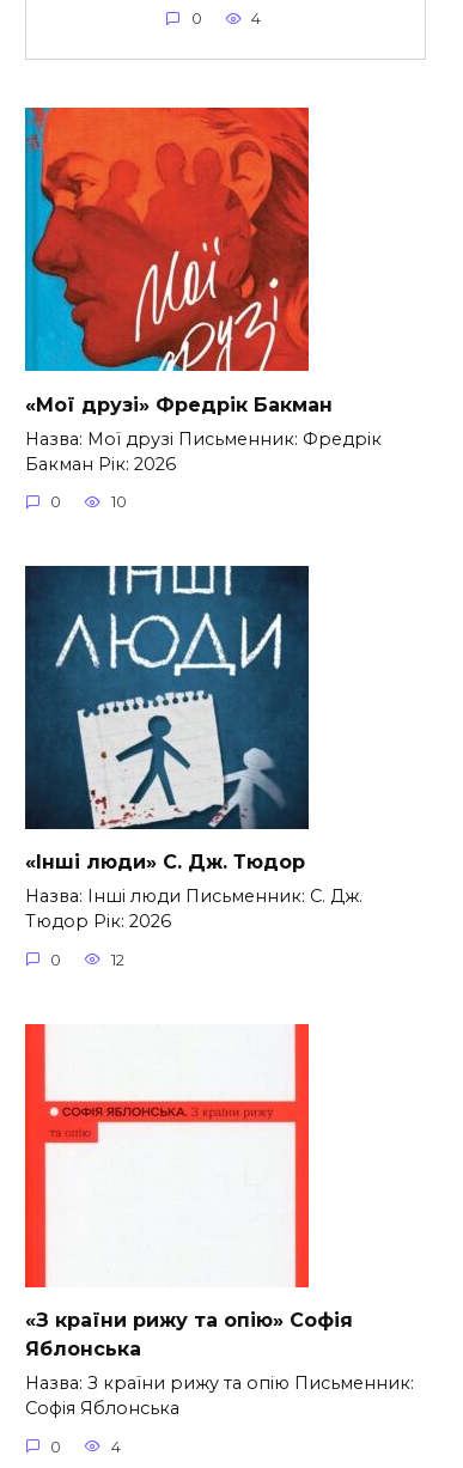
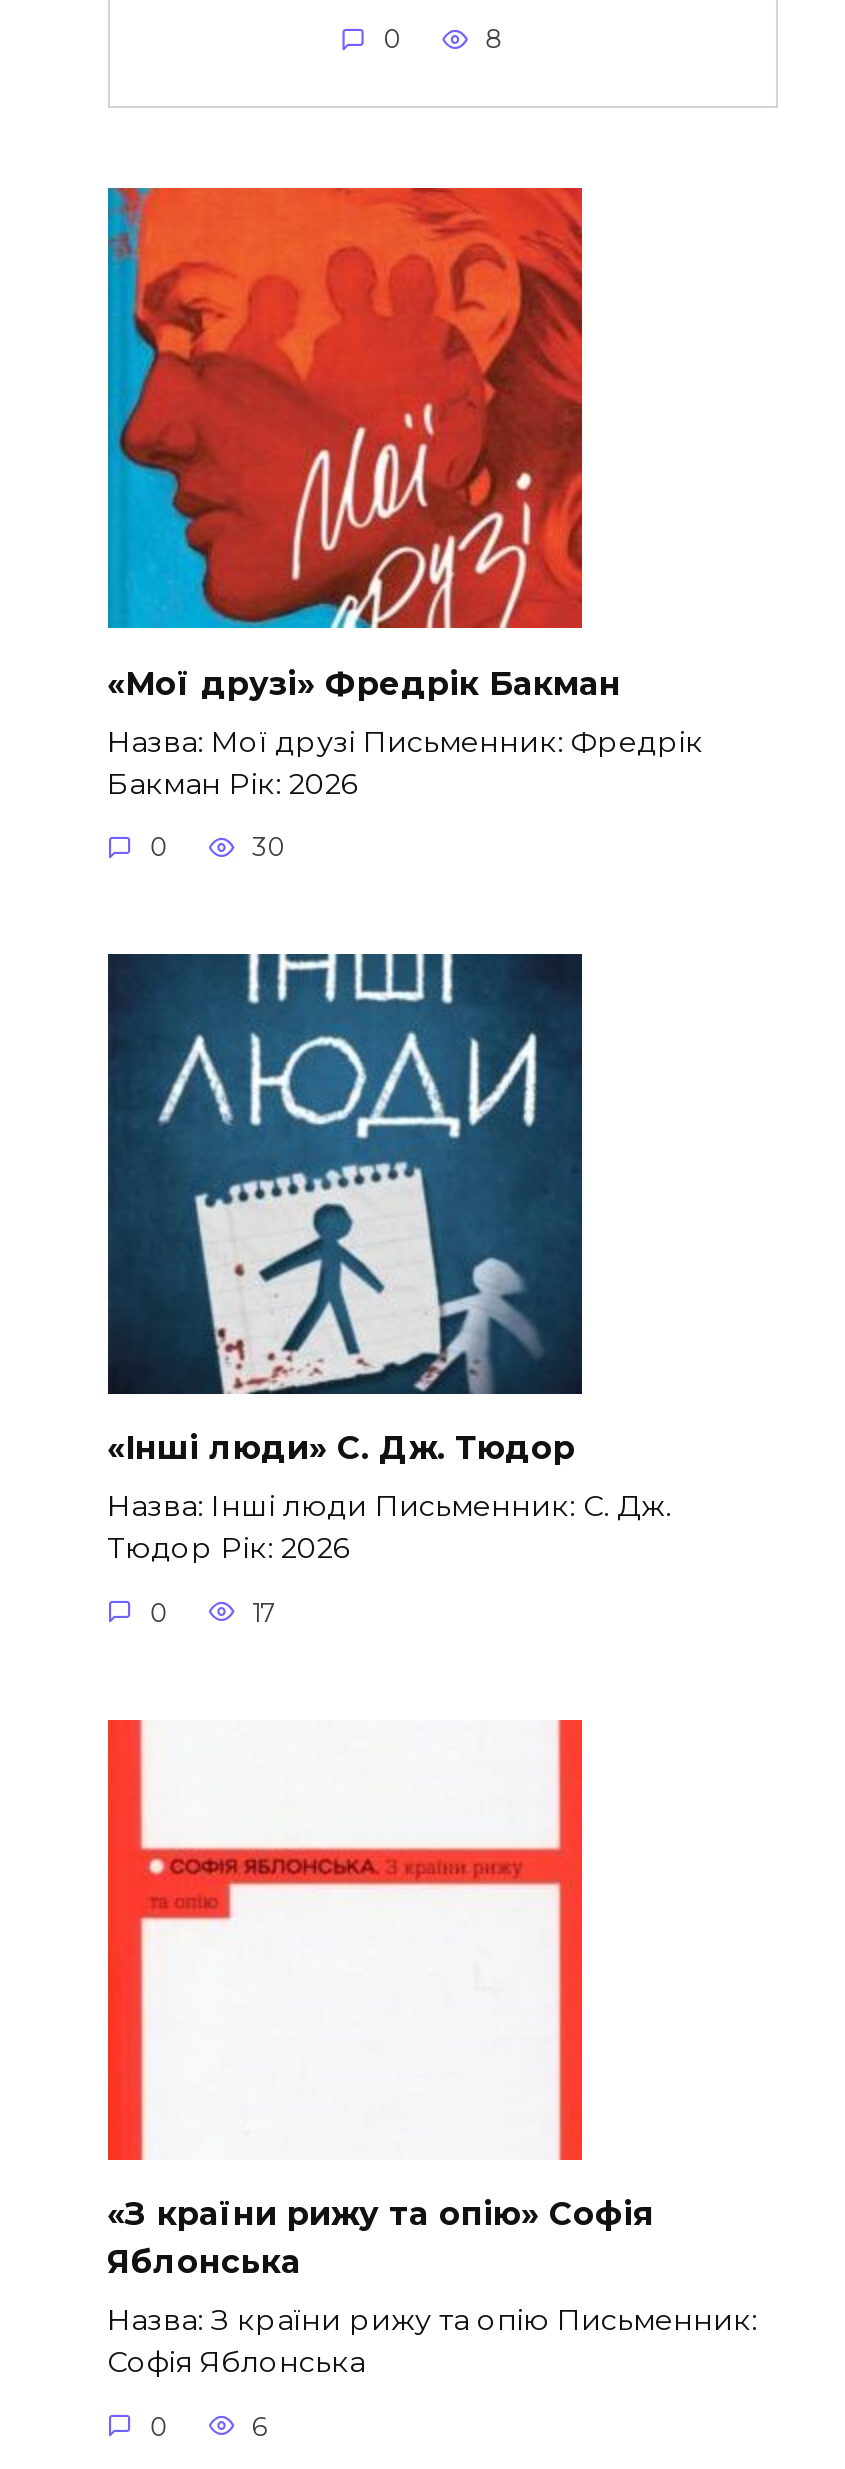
- 4
+ 8

- 10
+ 30

- 12
+ 17

- 4
+ 6
